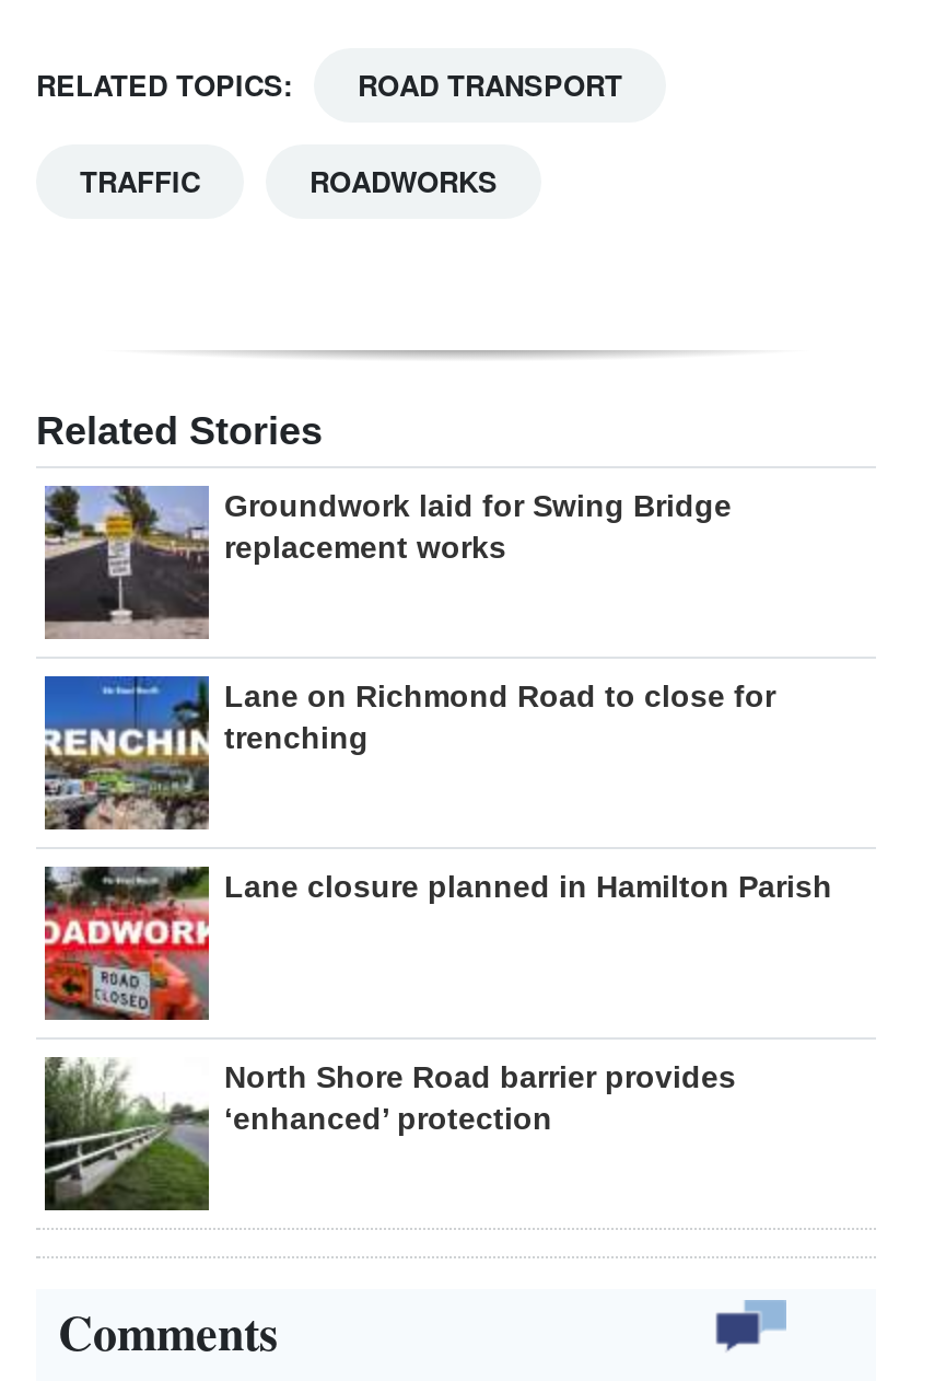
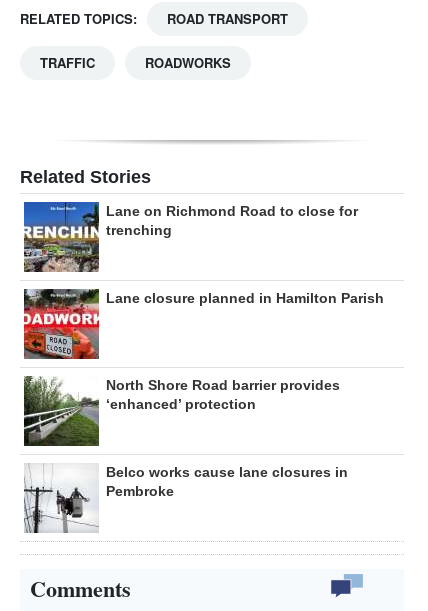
- [image]
- Groundwork laid for Swing Bridge
- replacement works

moved up: [image] | Lane on Richmond Road to close for | trenching | Lane closure planned in Hamilton Parish | North Shore Road barrier provides | ‘enhanced’ protection

moved up: [image]

+ [image]
+ Belco works cause lane closures in
+ Pembroke
